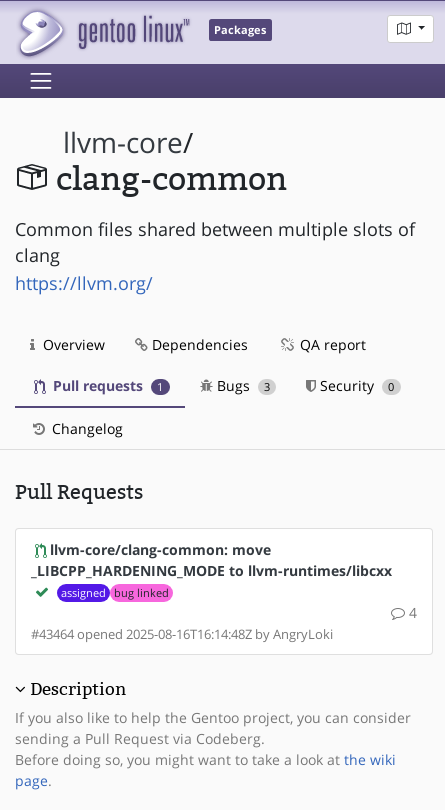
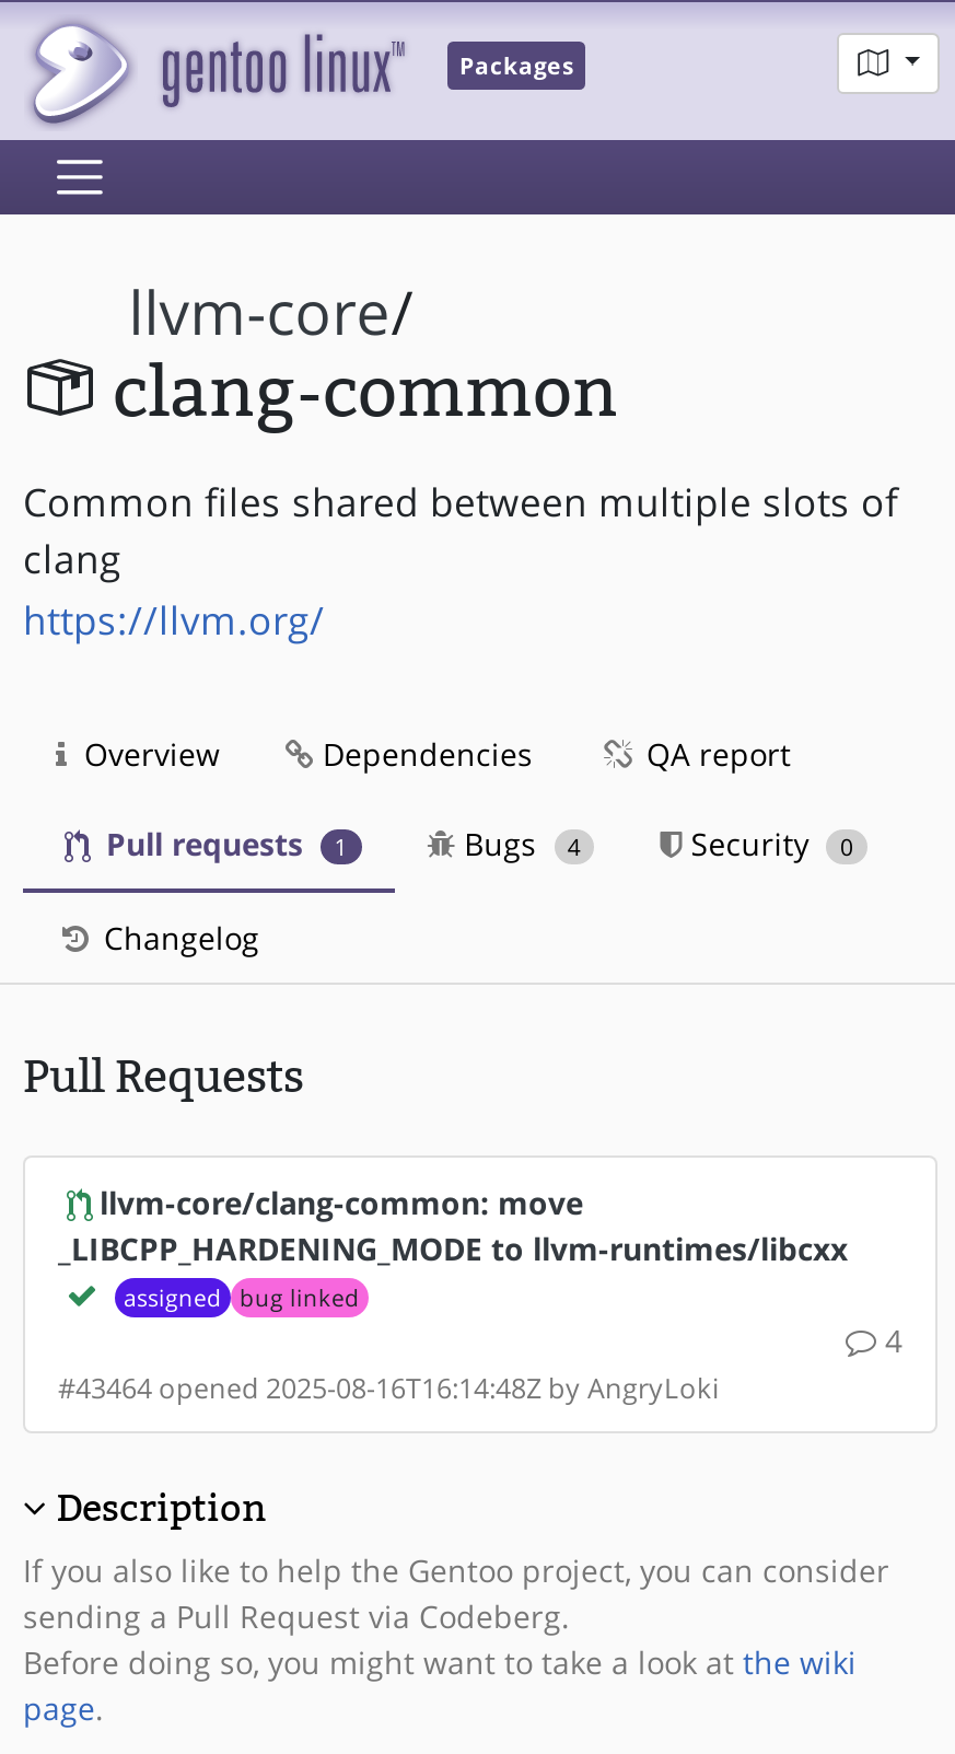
- Bugs 3
+ Bugs 4
